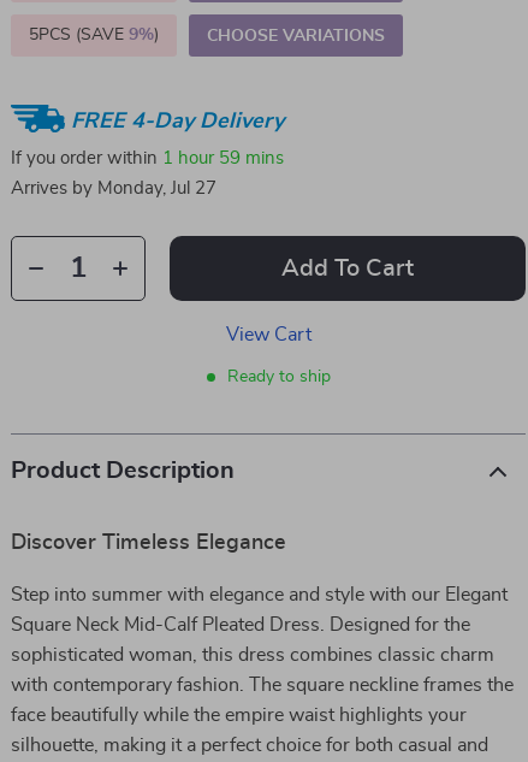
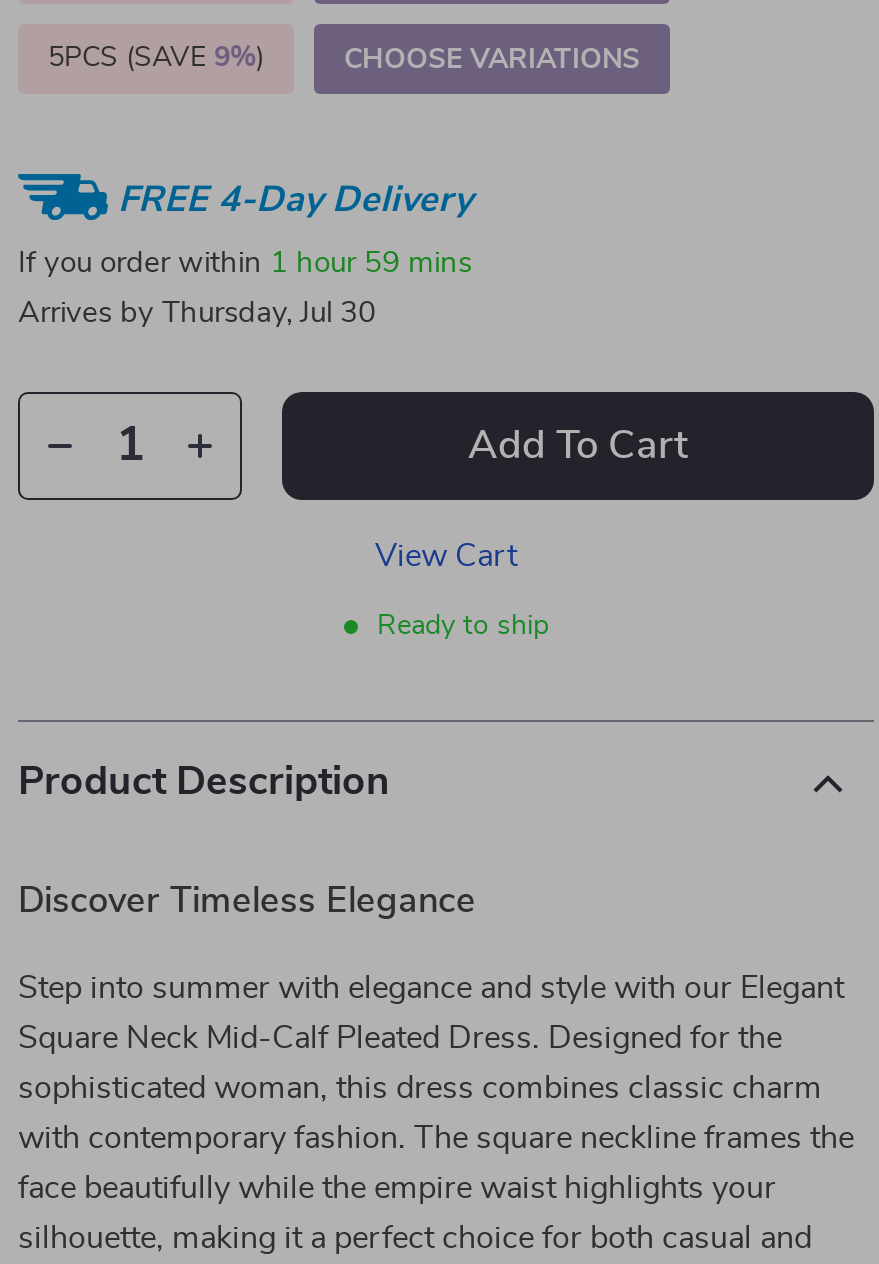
- Arrives by Monday, Jul 27
+ Arrives by Thursday, Jul 30
